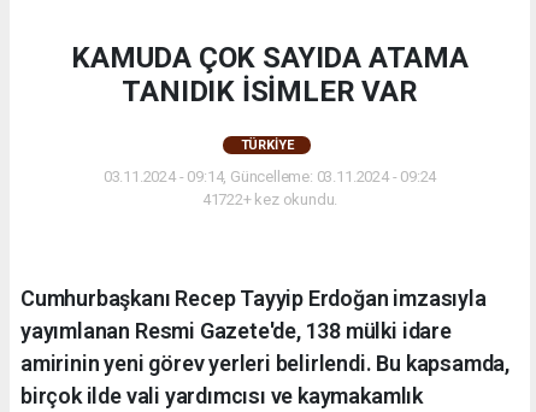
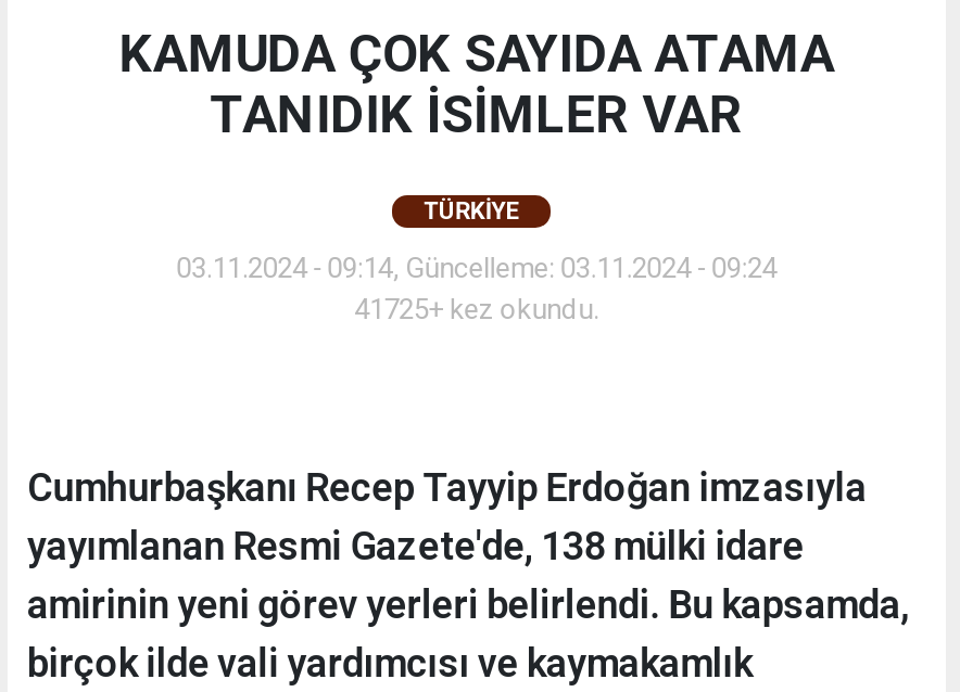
- 41722+ kez okundu.
+ 41725+ kez okundu.
